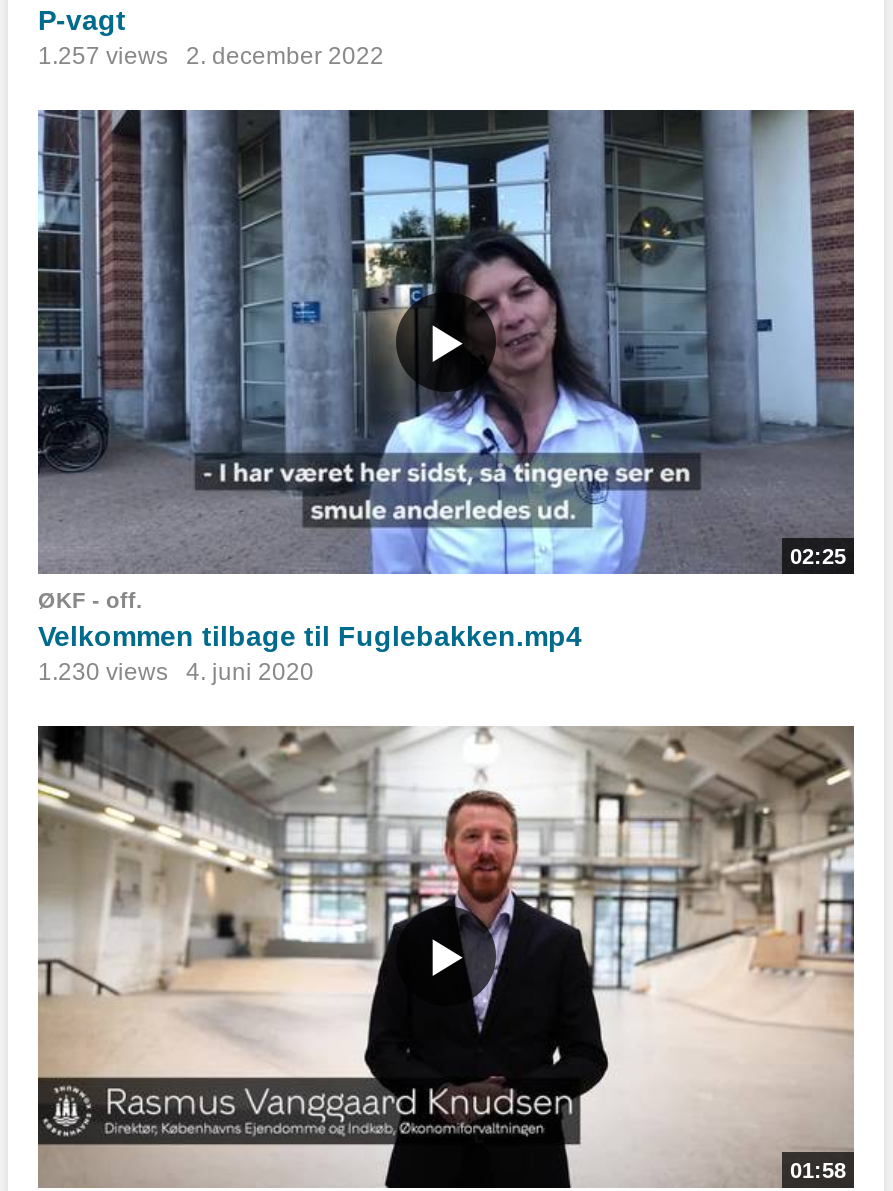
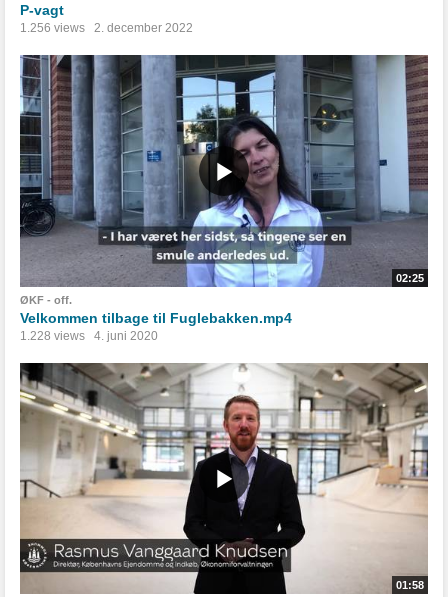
- 1.257 views 2. december 2022
+ 1.256 views 2. december 2022

- 1.230 views 4. juni 2020
+ 1.228 views 4. juni 2020
